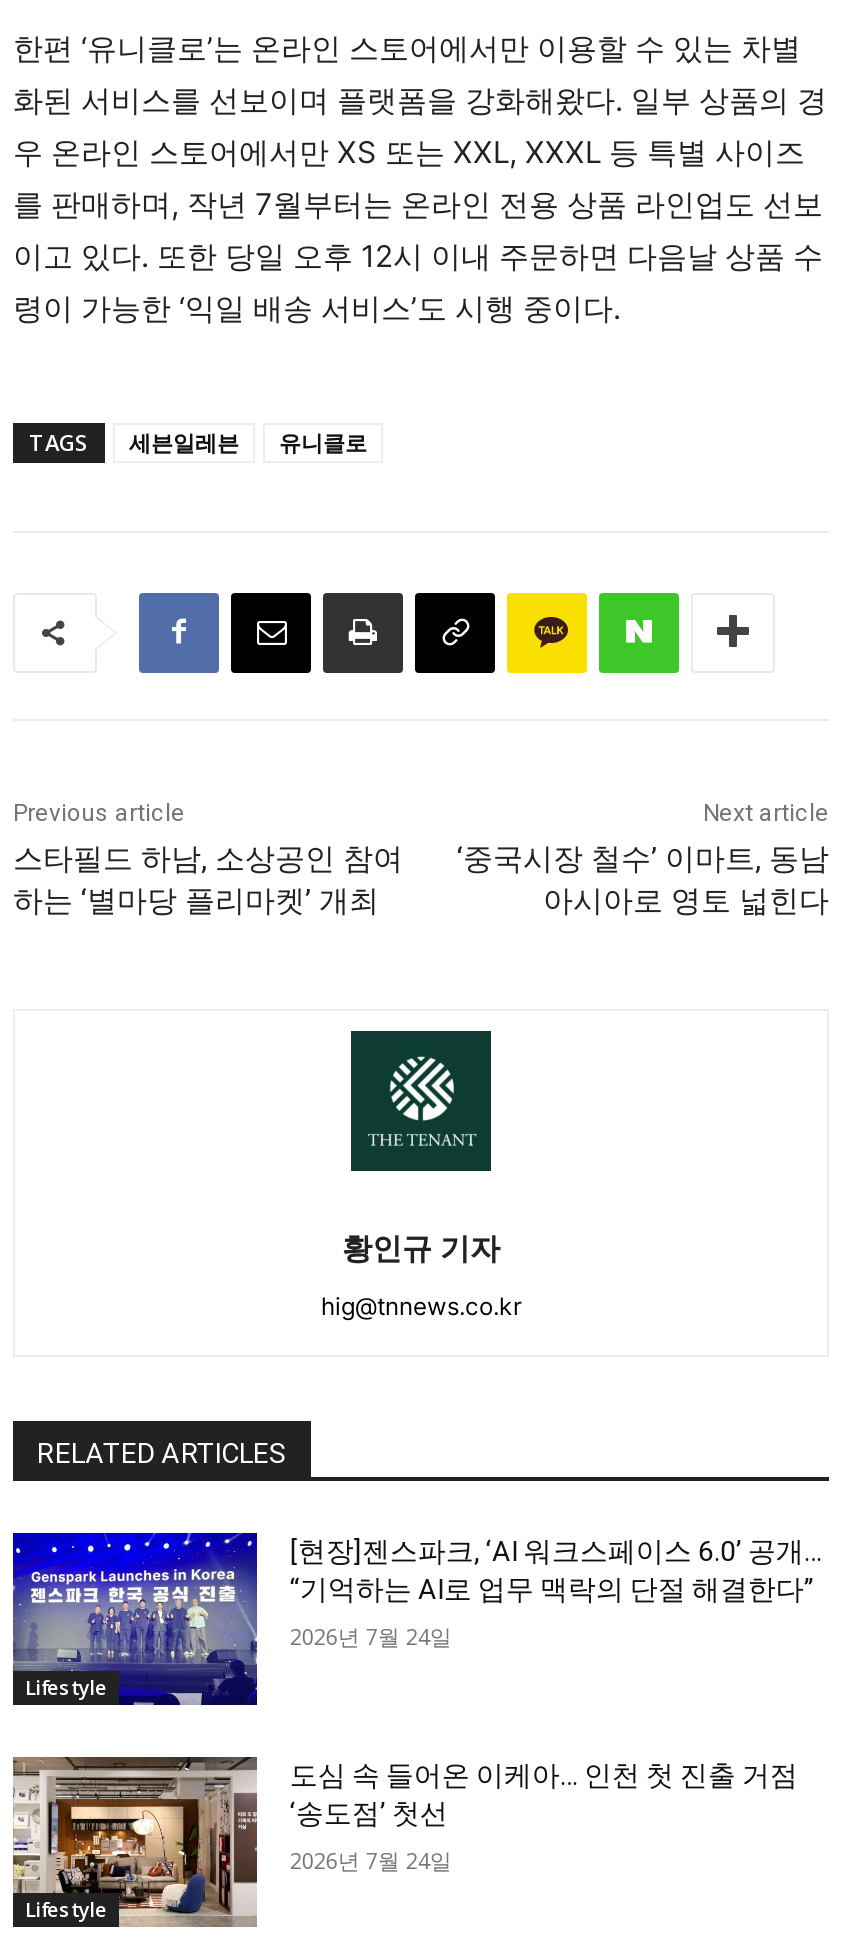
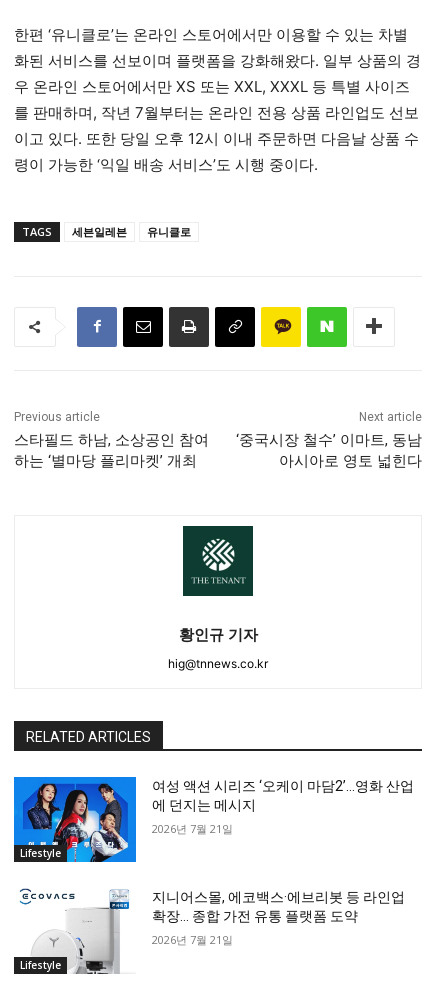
- [image]
- [현장]젠스파크, ‘AI 워크스페이스 6.0’ 공개…
- “기억하는 AI로 업무 맥락의 단절 해결한다”
+ [image]
+ 여성 액션 시리즈 ‘오케이 마담2’…영화 산업
+ 에 던지는 메시지

- 2026년 7월 24일
+ 2026년 7월 21일

- [image]
- 도심 속 들어온 이케아… 인천 첫 진출 거점
- ‘송도점’ 첫선
+ [image]
+ 지니어스몰, 에코백스·에브리봇 등 라인업
+ 확장… 종합 가전 유통 플랫폼 도약

- 2026년 7월 24일
+ 2026년 7월 21일
